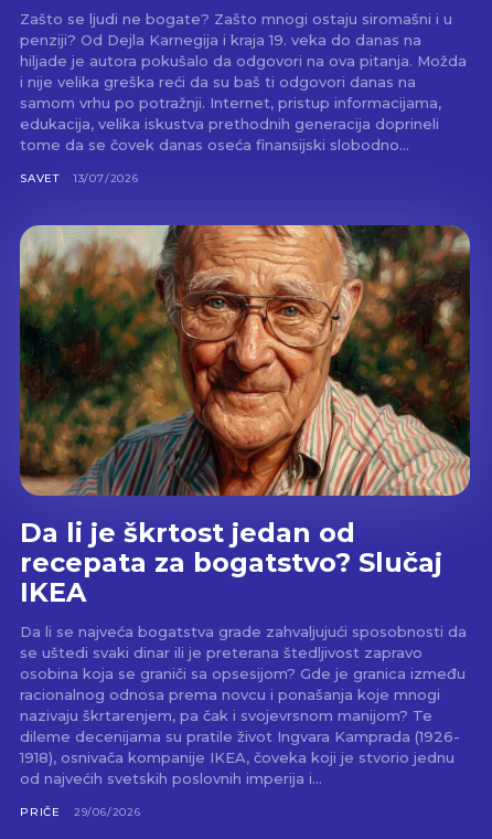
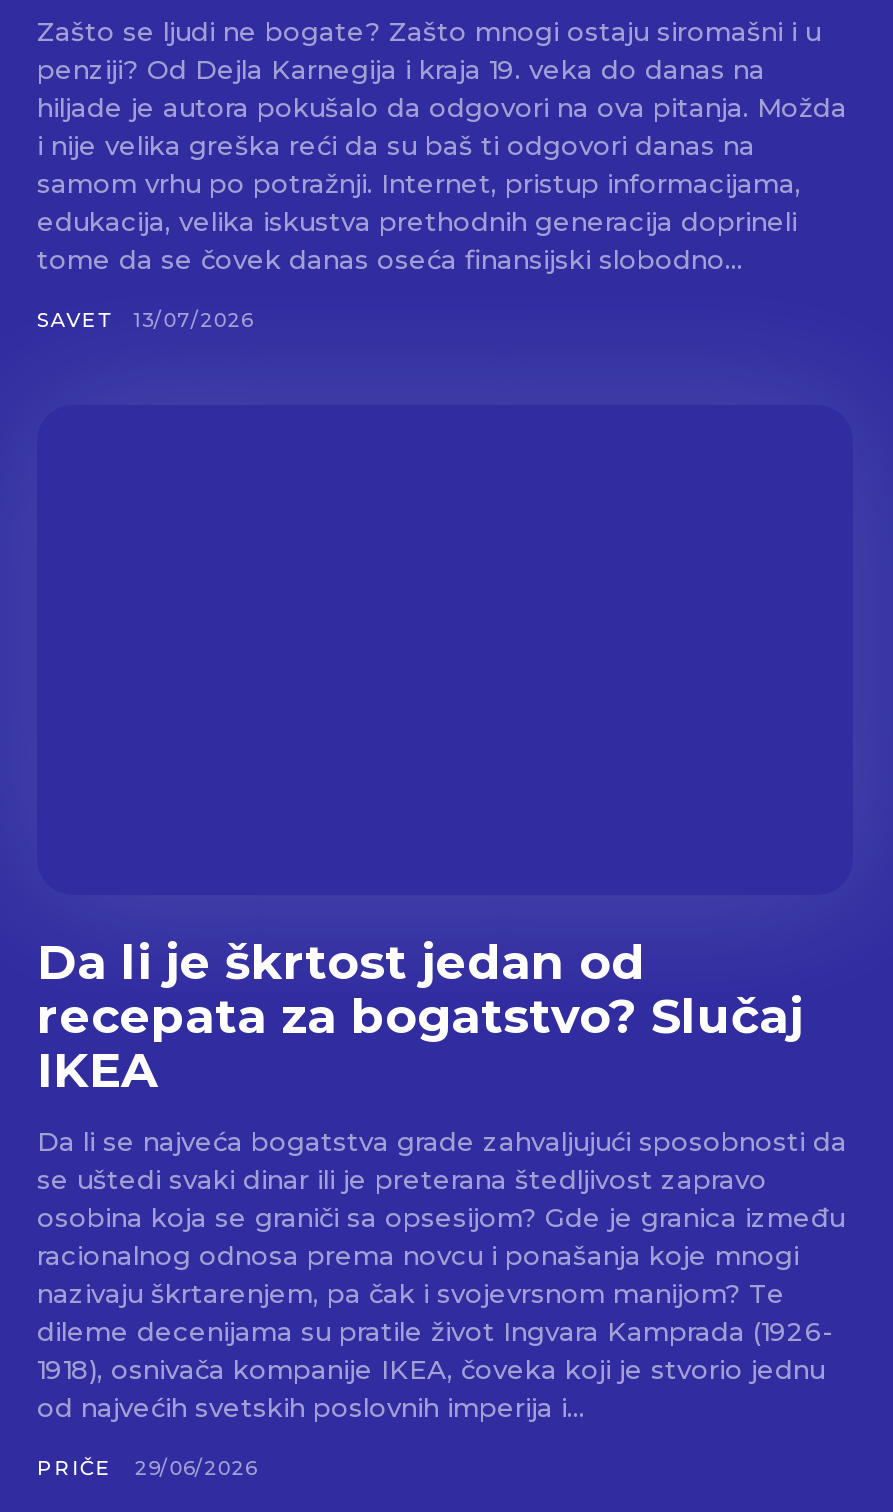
- [image]
